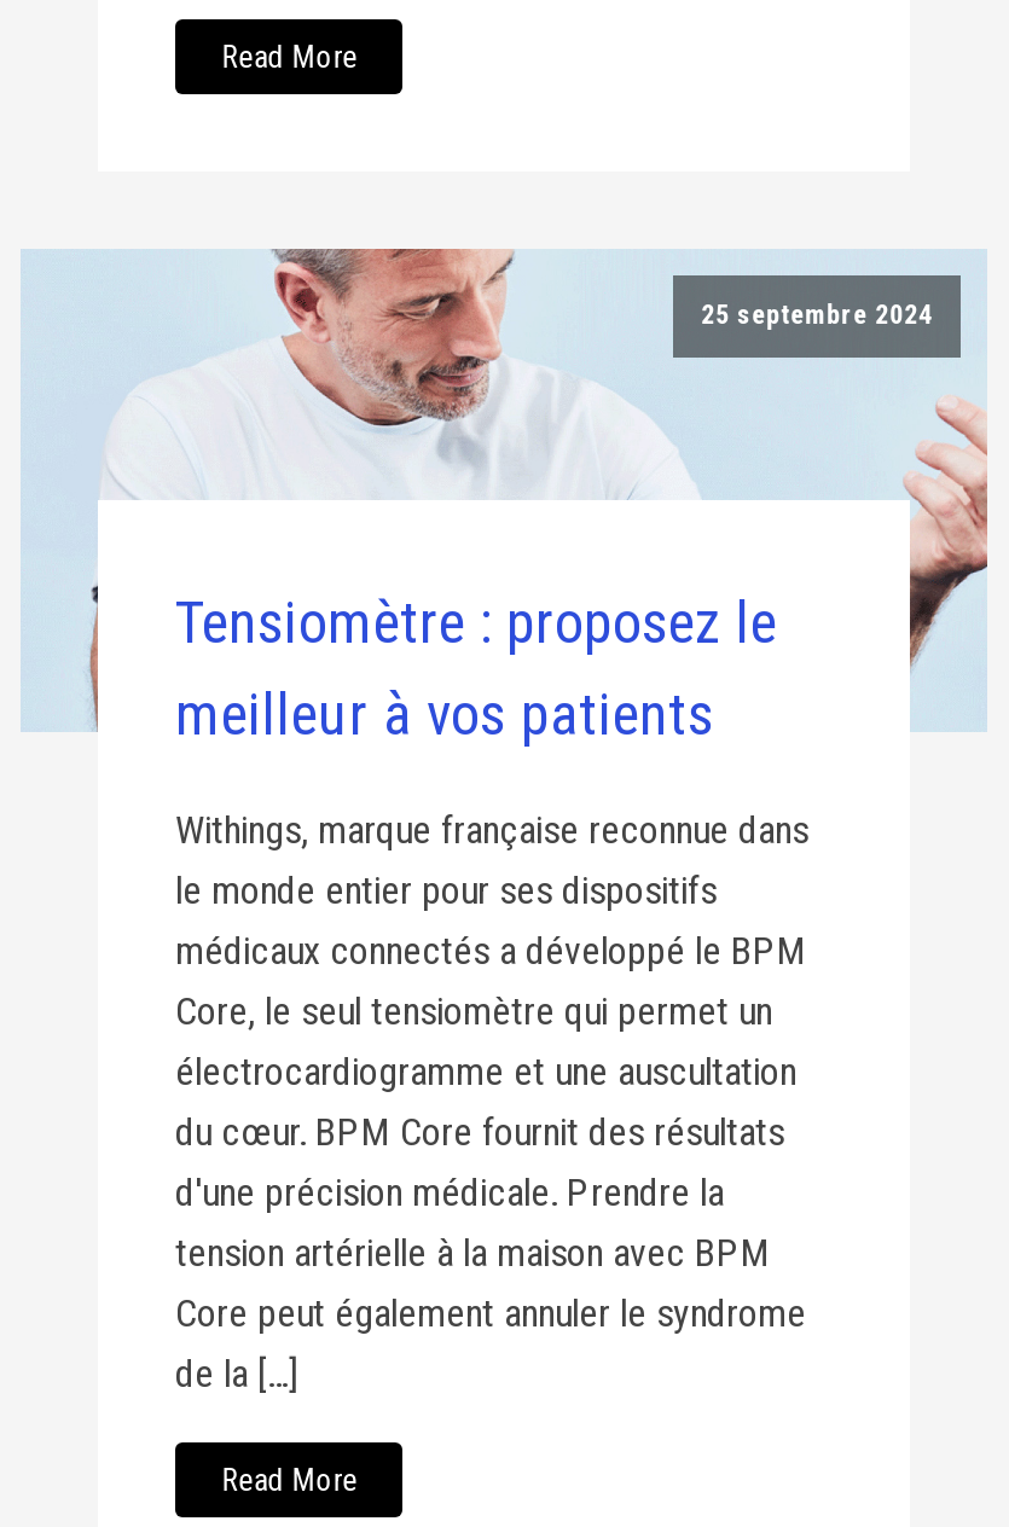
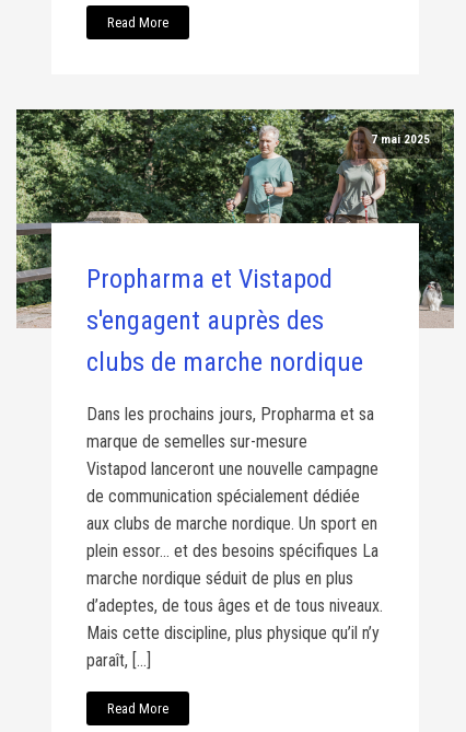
- [image]
- 25 septembre 2024
+ [image]
+ 7 mai 2025

- Tensiomètre : proposez le
- meilleur à vos patients
+ Propharma et Vistapod
+ s'engagent auprès des
+ clubs de marche nordique

- Withings, marque française reconnue dans
- le monde entier pour ses dispositifs
- médicaux connectés a développé le BPM
- Core, le seul tensiomètre qui permet un
- électrocardiogramme et une auscultation
- du cœur. BPM Core fournit des résultats
- d'une précision médicale. Prendre la
- tension artérielle à la maison avec BPM
- Core peut également annuler le syndrome
- de la […]
+ Dans les prochains jours, Propharma et sa
+ marque de semelles sur-mesure
+ Vistapod lanceront une nouvelle campagne
+ de communication spécialement dédiée
+ aux clubs de marche nordique. Un sport en
+ plein essor… et des besoins spécifiques La
+ marche nordique séduit de plus en plus
+ d’adeptes, de tous âges et de tous niveaux.
+ Mais cette discipline, plus physique qu’il n’y
+ paraît, […]
